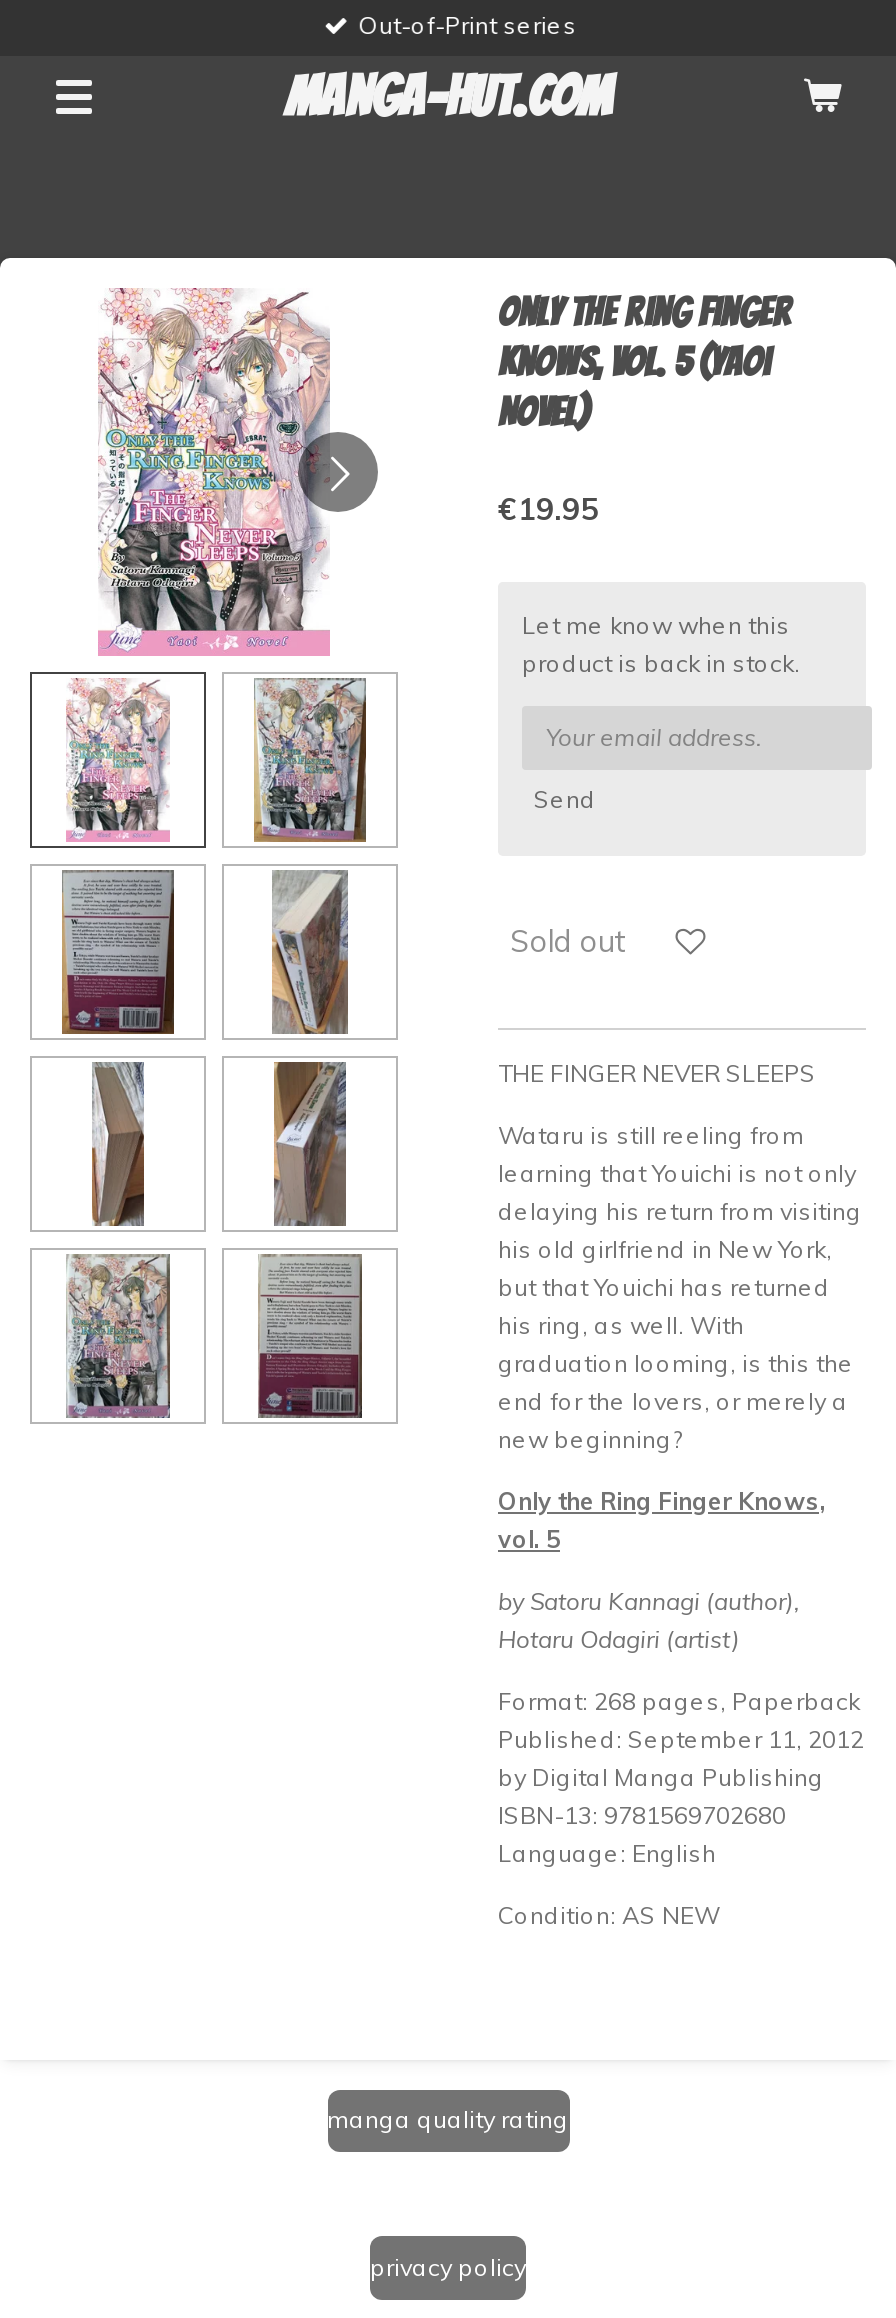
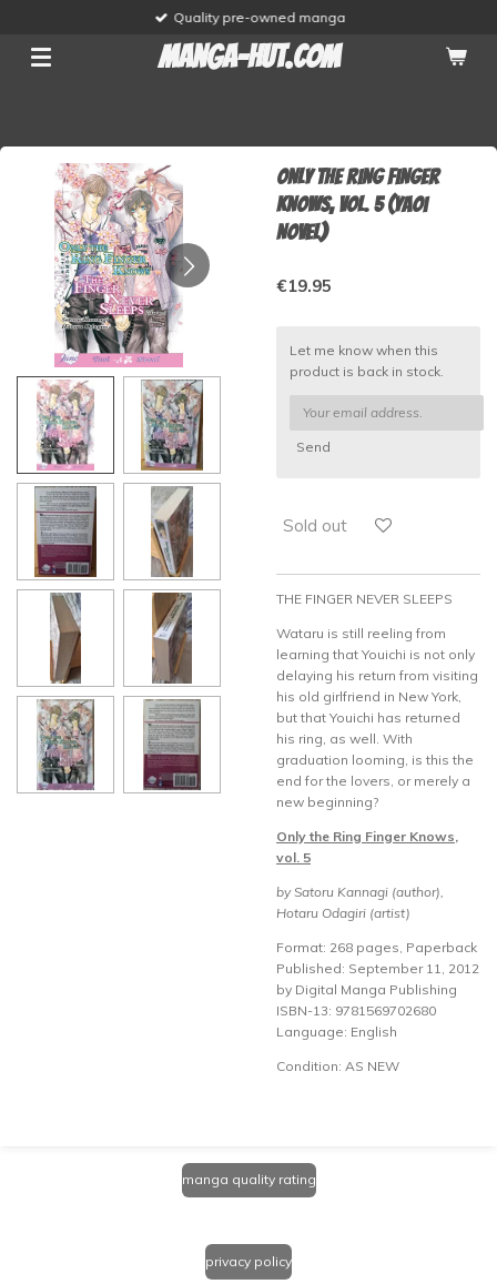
- Out-of-Print series
+ Quality pre-owned manga
